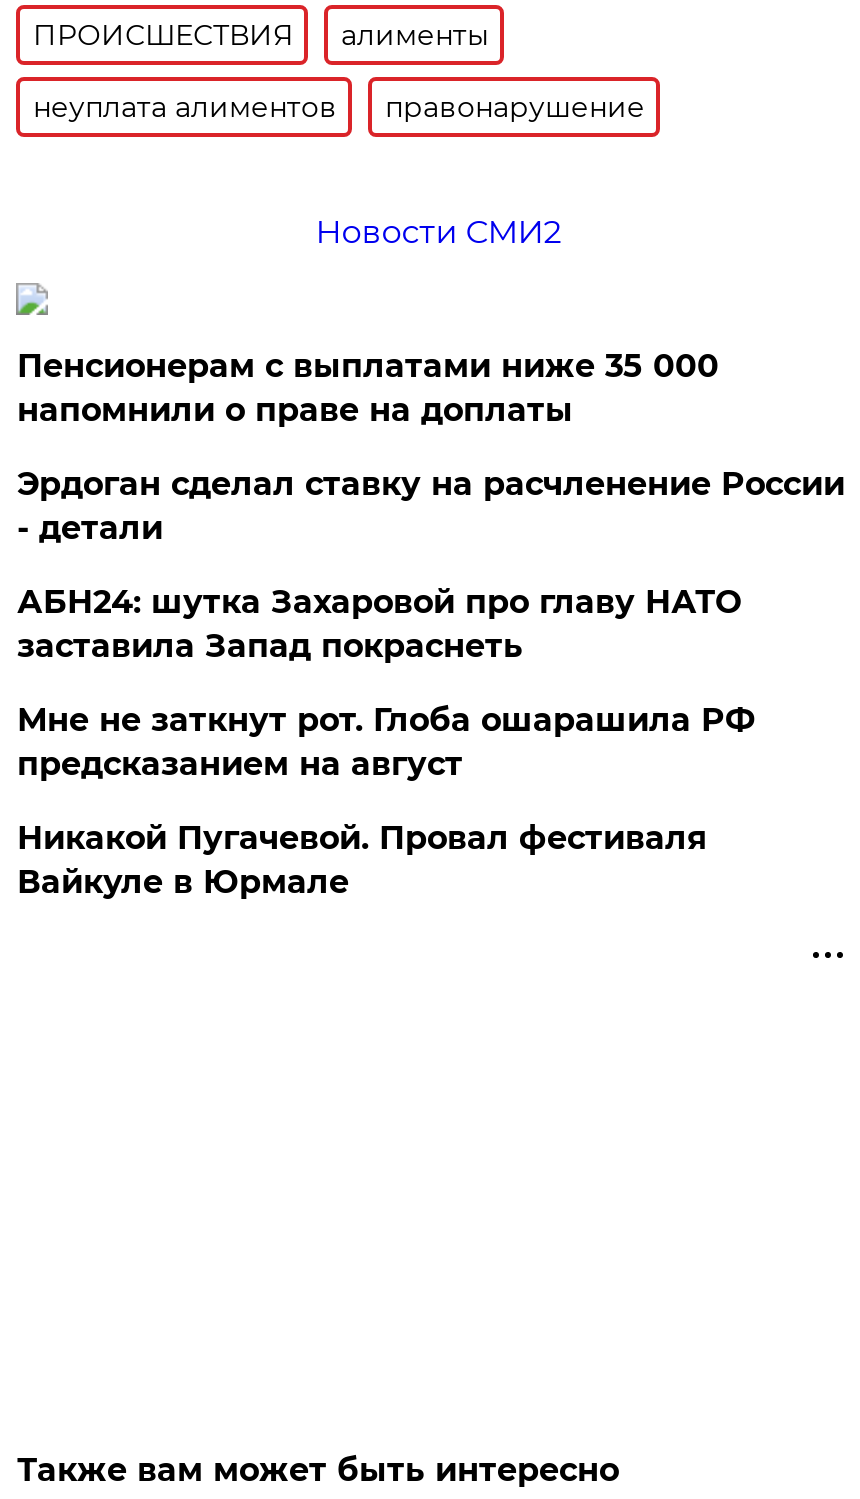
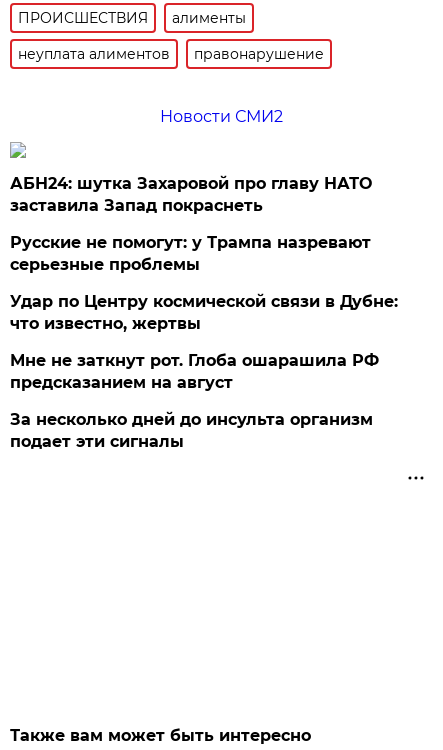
- Пенсионерам с выплатами ниже 35 000
- напомнили о праве на доплаты
- Эрдоган сделал ставку на расчленение России
- - детали

moved up: АБН24: шутка Захаровой про главу НАТО | заставила Запад покраснеть

+ Русские не помогут: у Трампа назревают
+ серьезные проблемы
+ Удар по Центру космической связи в Дубне:
+ что известно, жертвы

- Никакой Пугачевой. Провал фестиваля
- Вайкуле в Юрмале
+ За несколько дней до инсульта организм
+ подает эти сигналы
